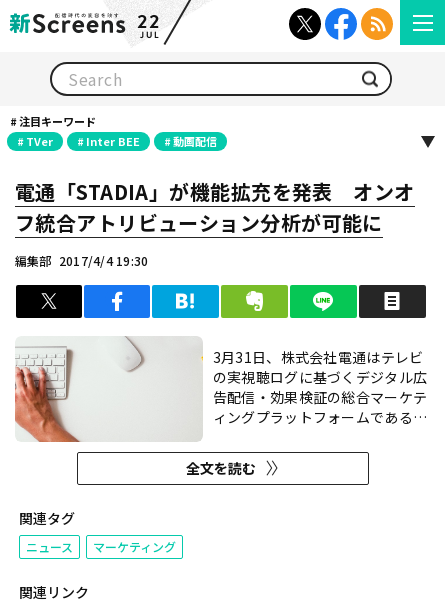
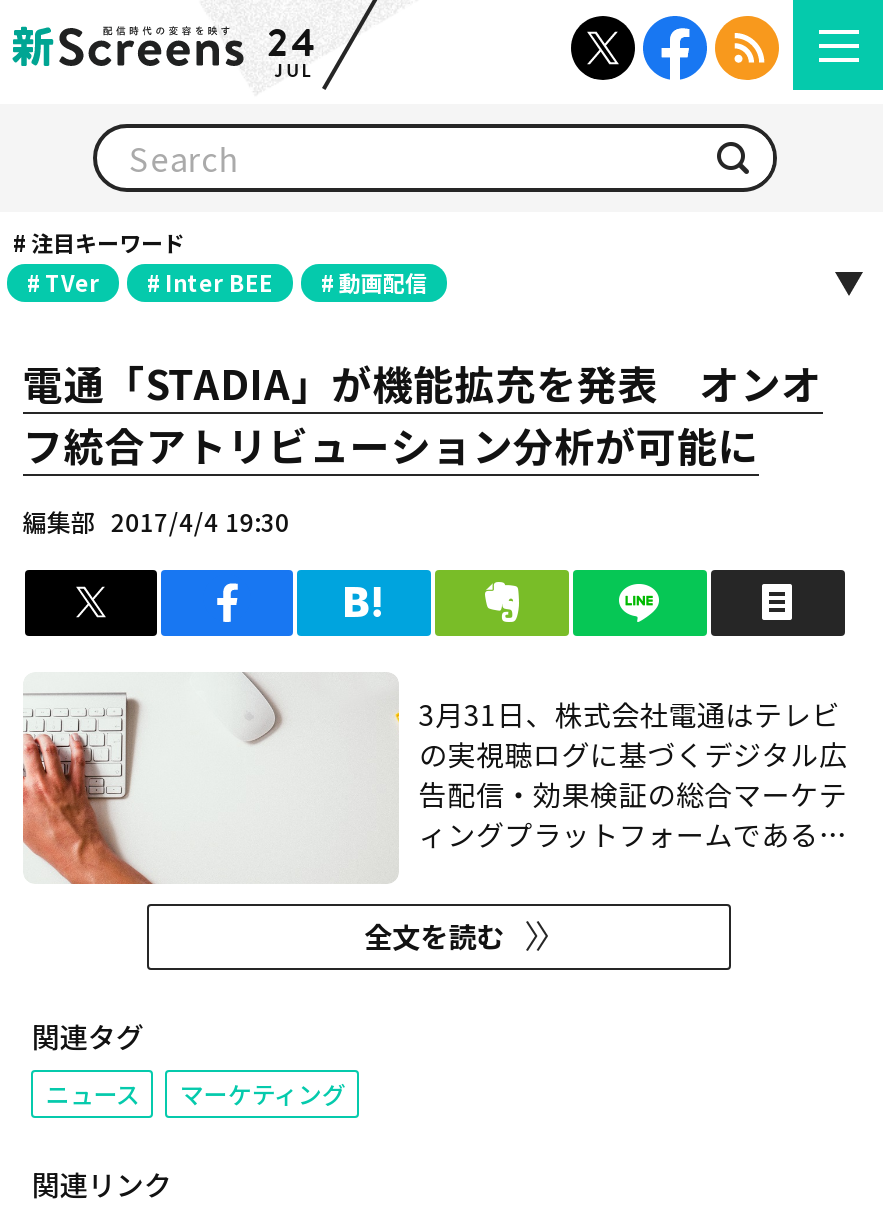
- 22
+ 24
